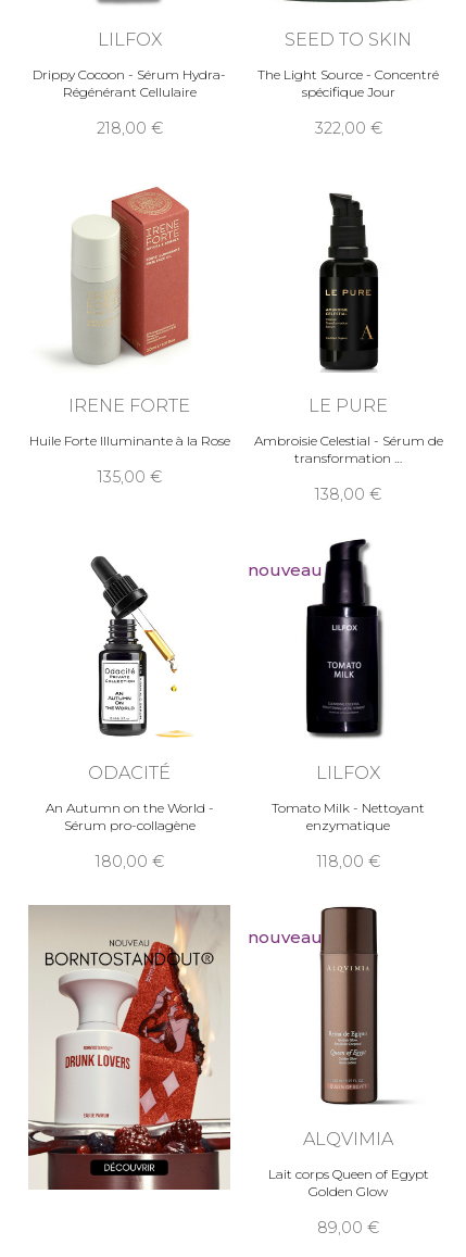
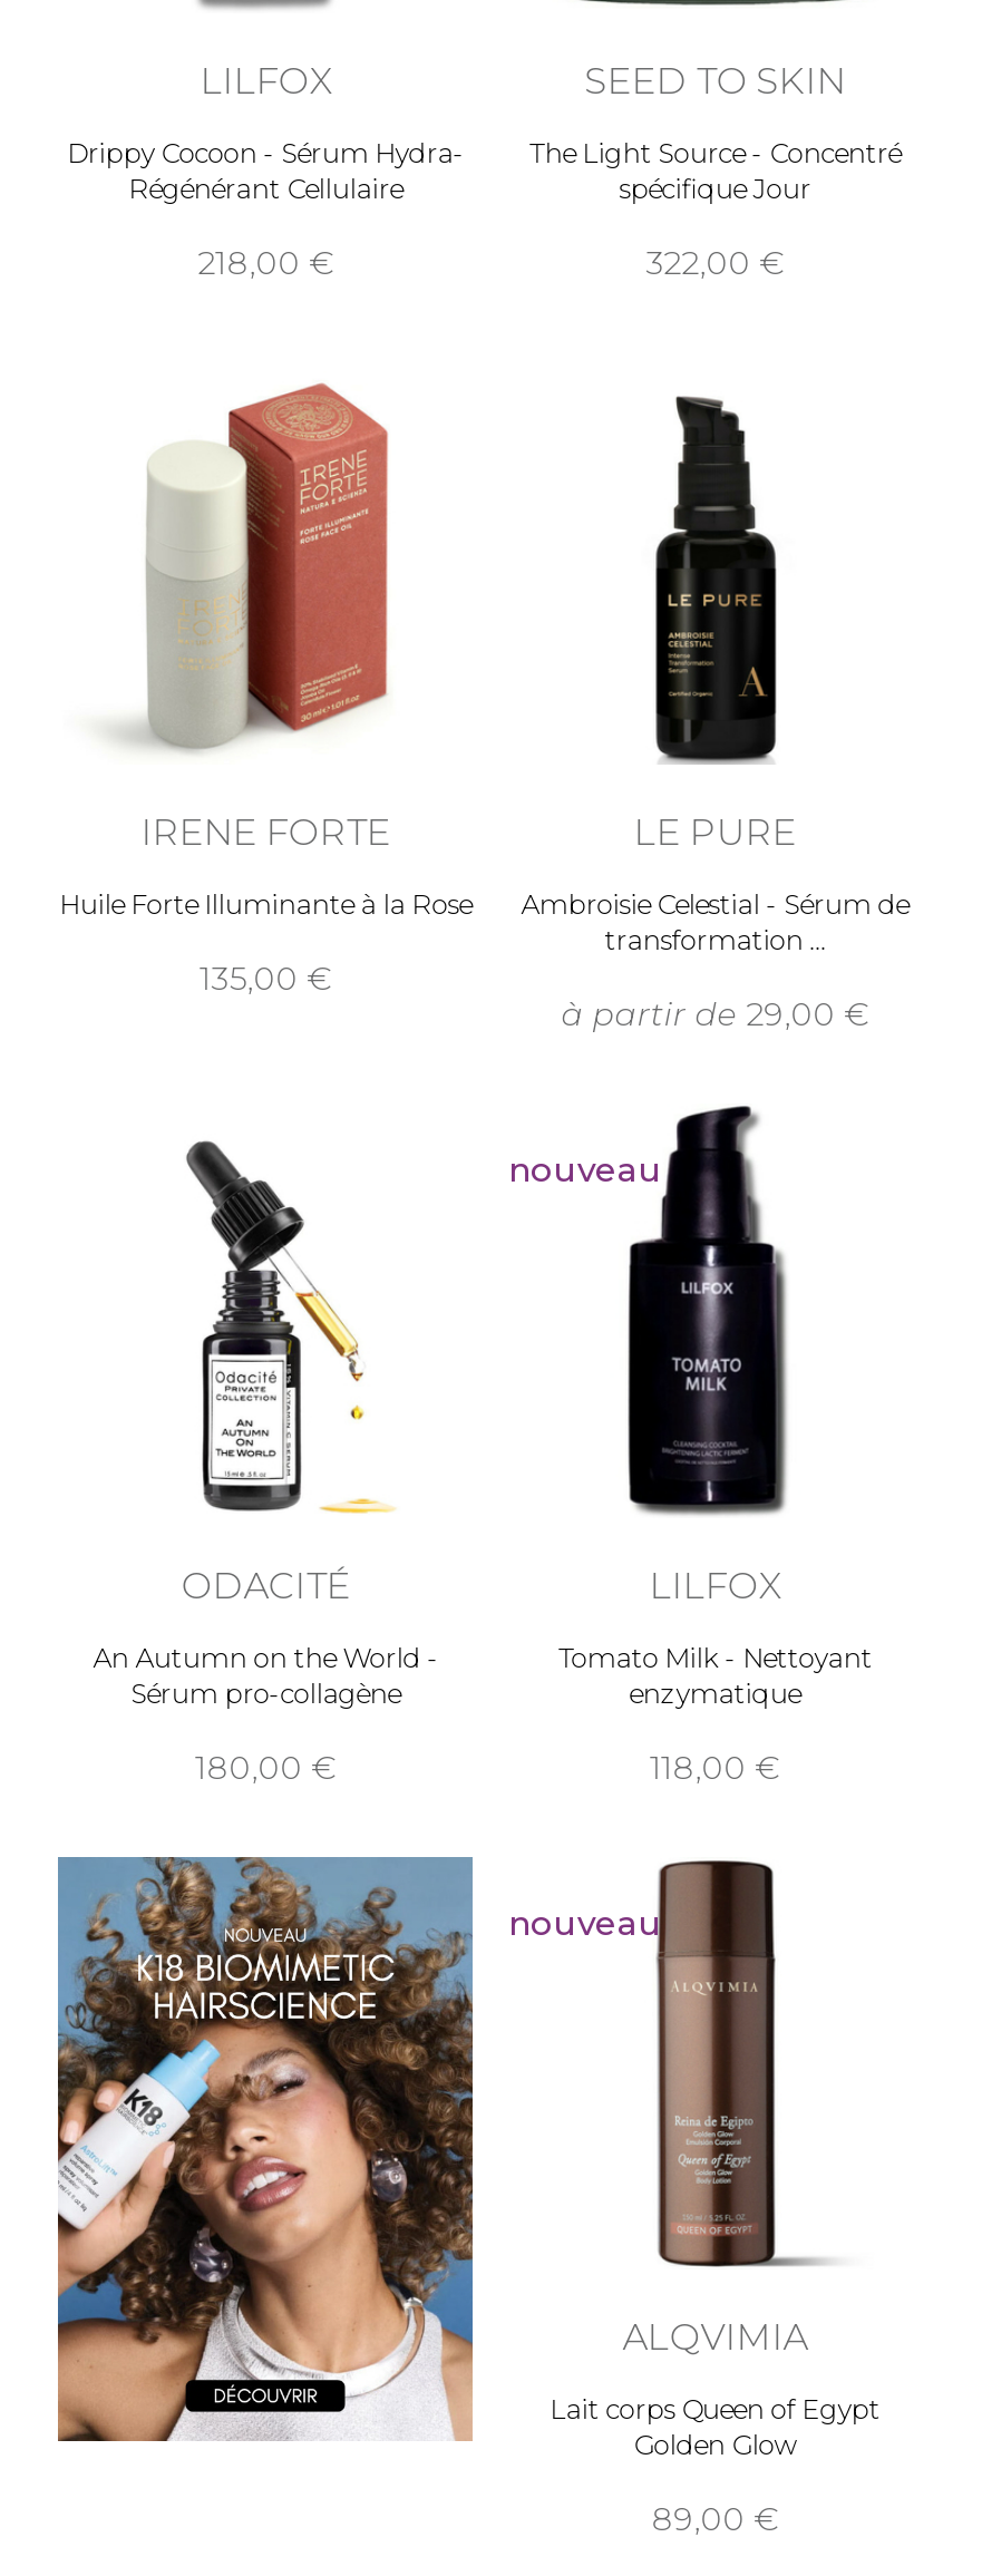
- 138,00
+ à partir de 29,00

- [image]
+ [image]
